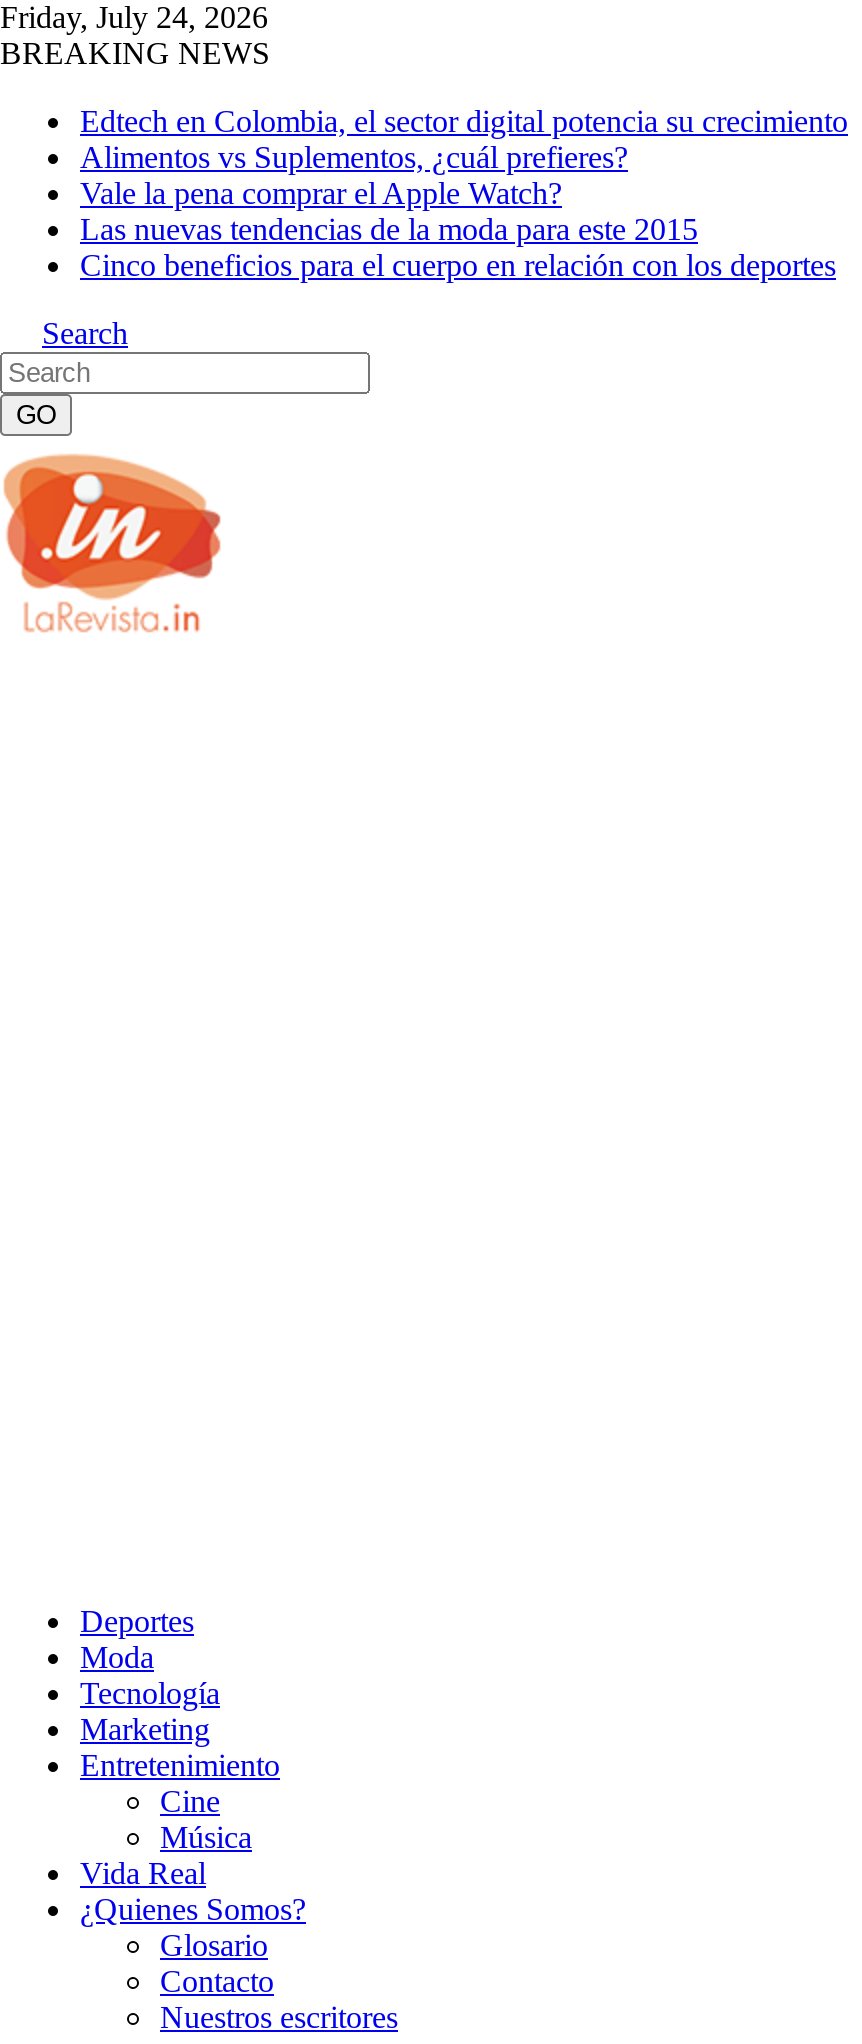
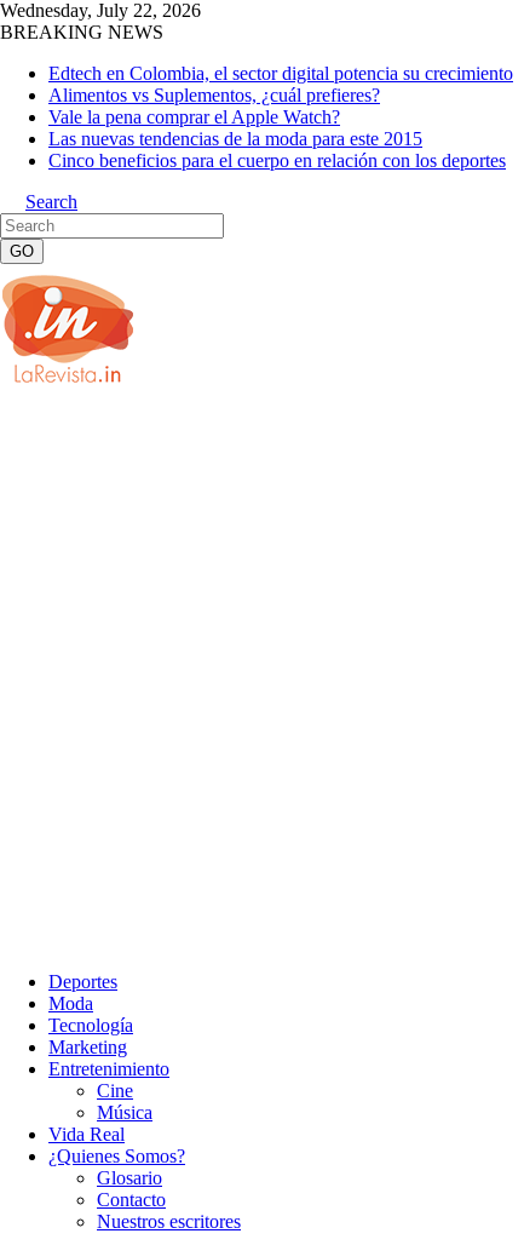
- Friday, July 24, 2026
+ Wednesday, July 22, 2026
